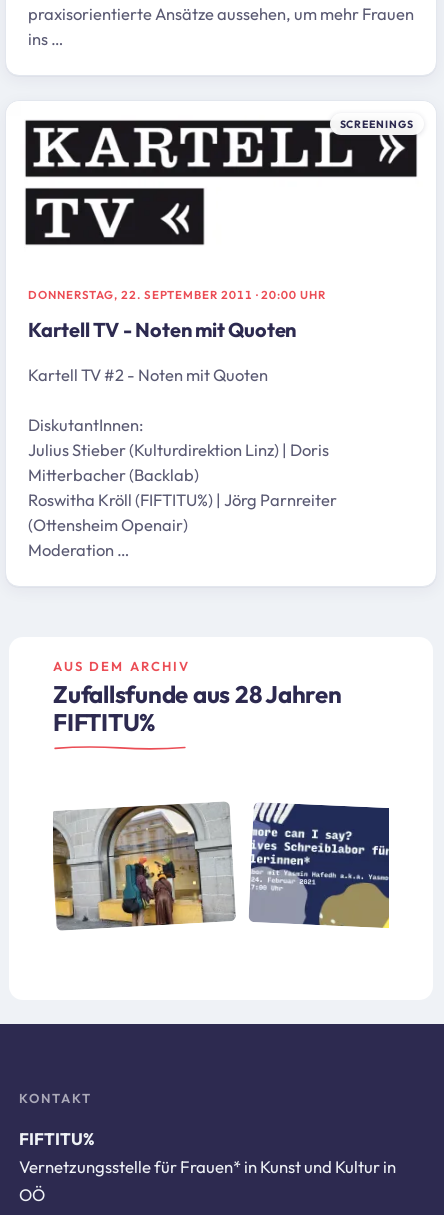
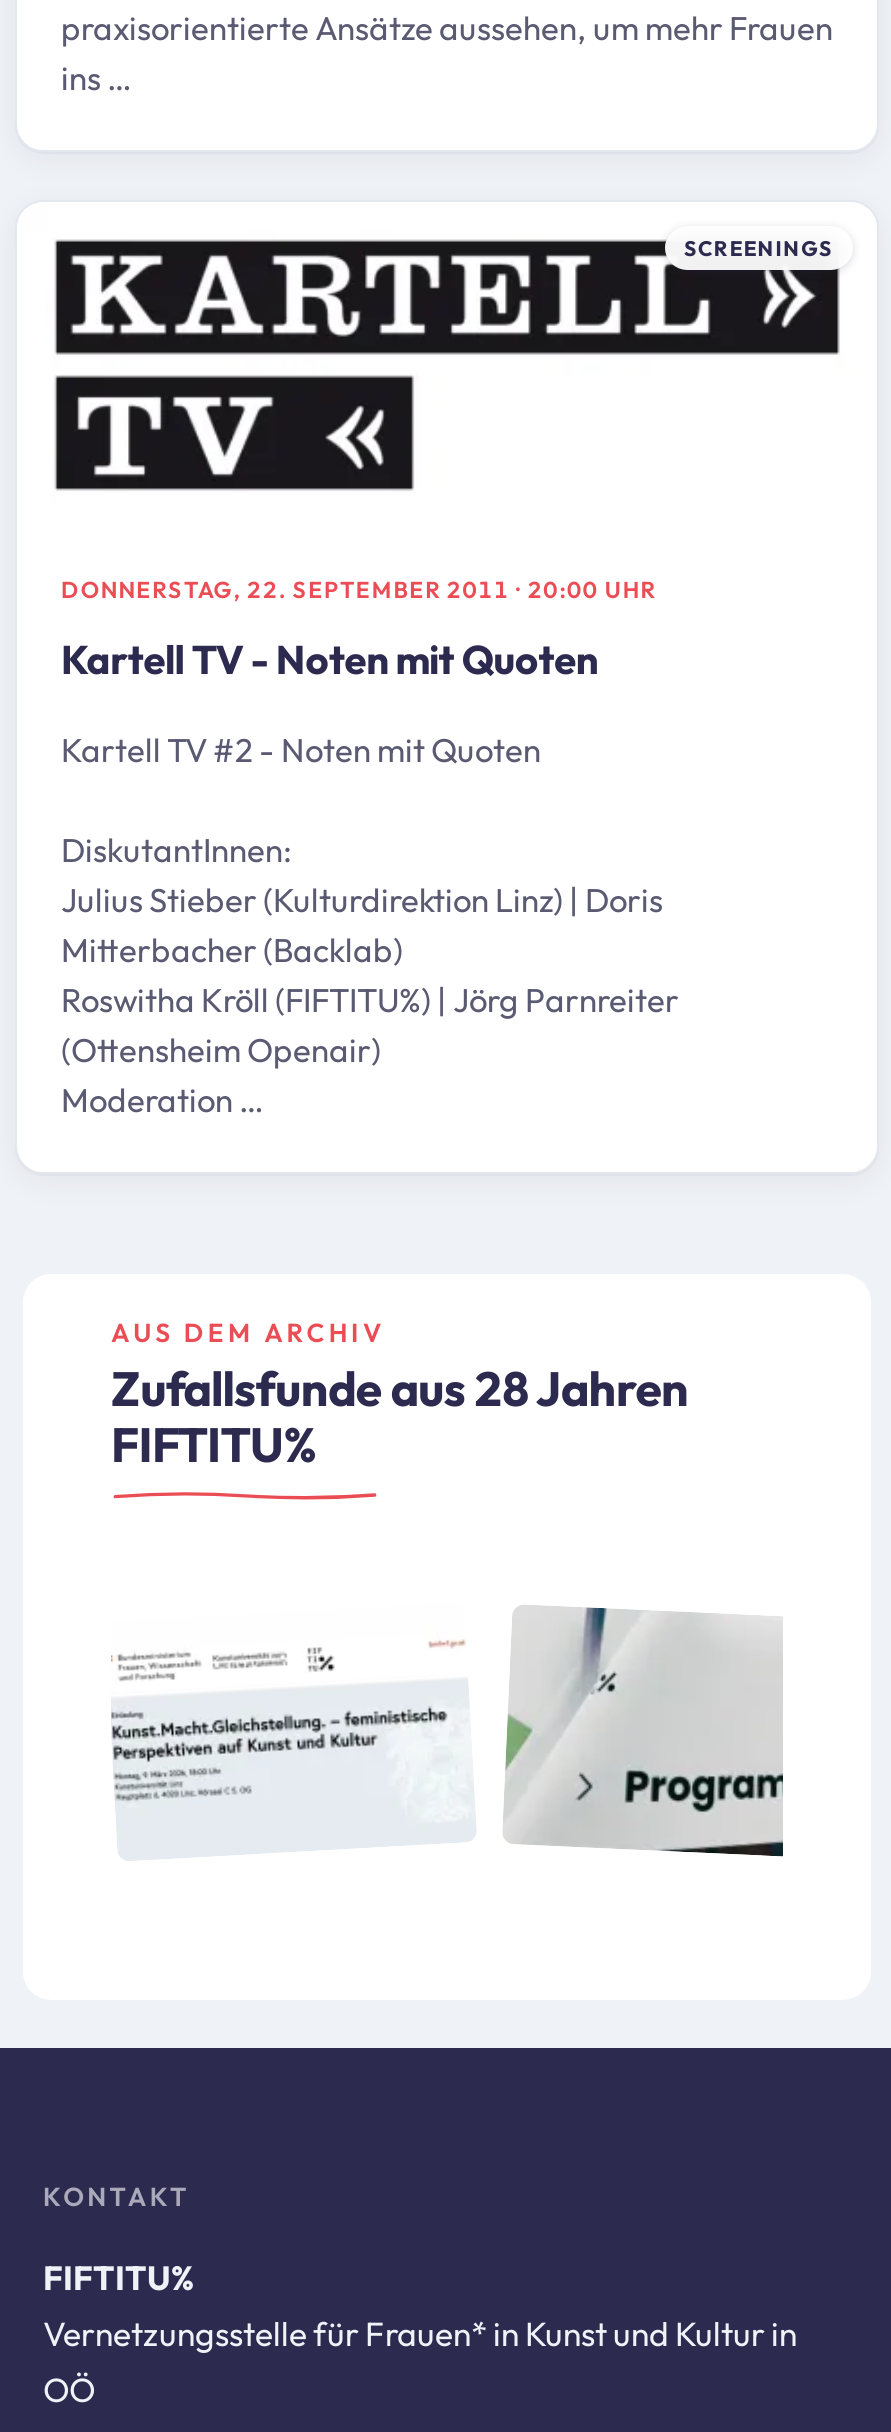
- [image]
+ [image]

- [image]
+ [image]
